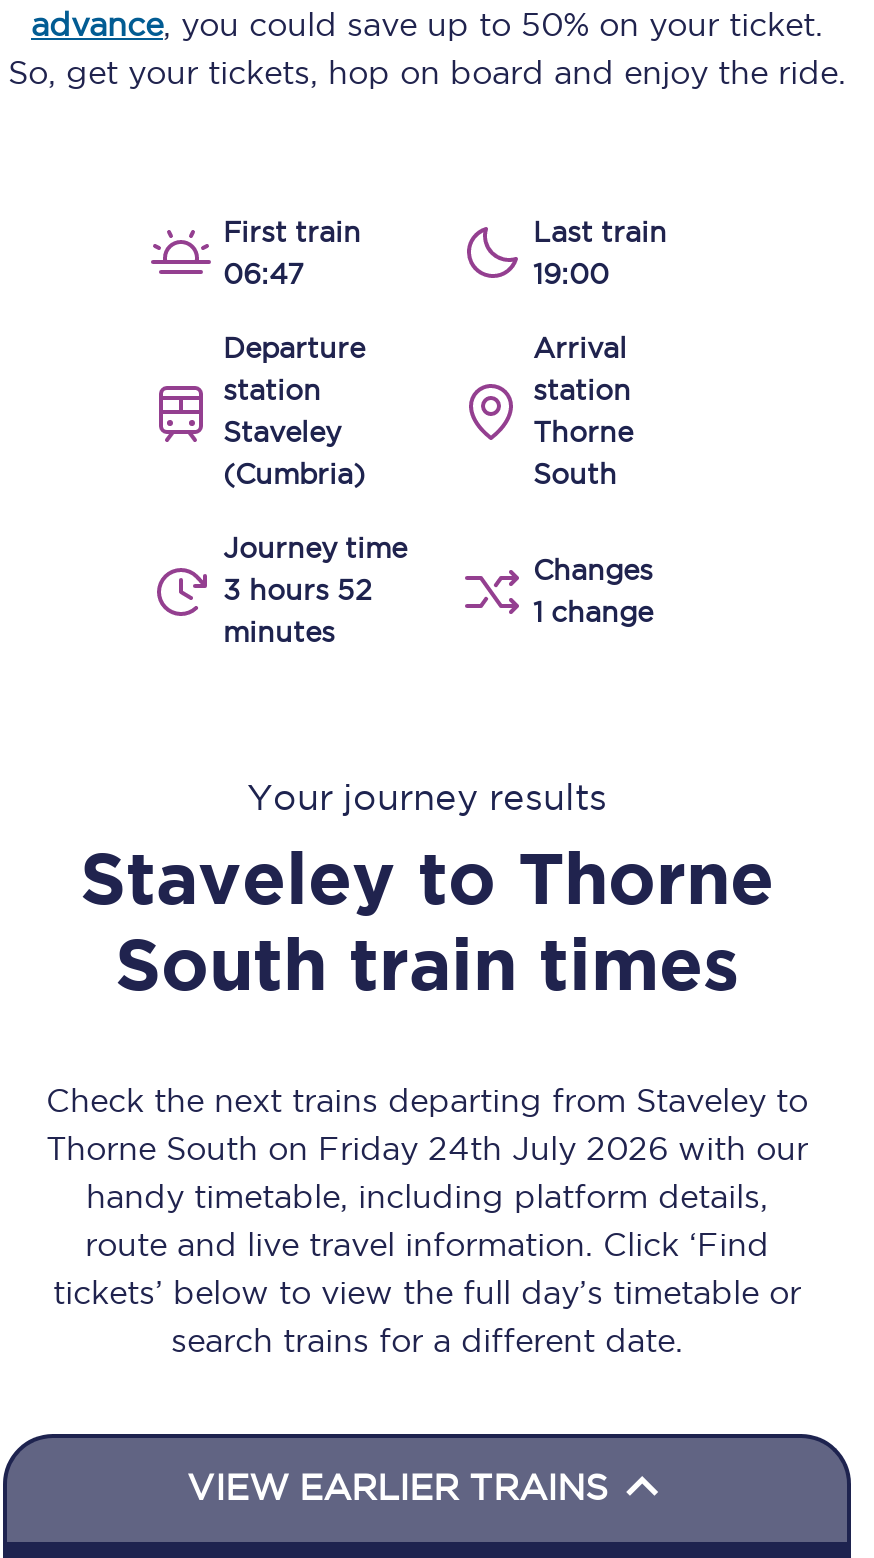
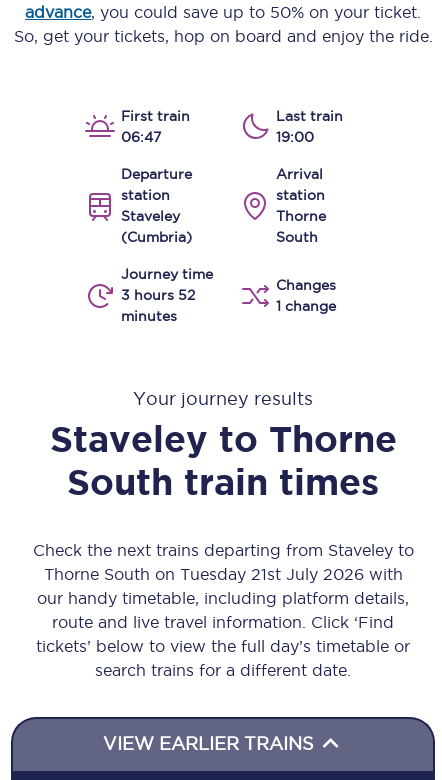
- Thorne South on Friday 24th July 2026 with our
- handy timetable, including platform details,
+ Thorne South on Tuesday 21st July 2026 with
+ our handy timetable, including platform details,
